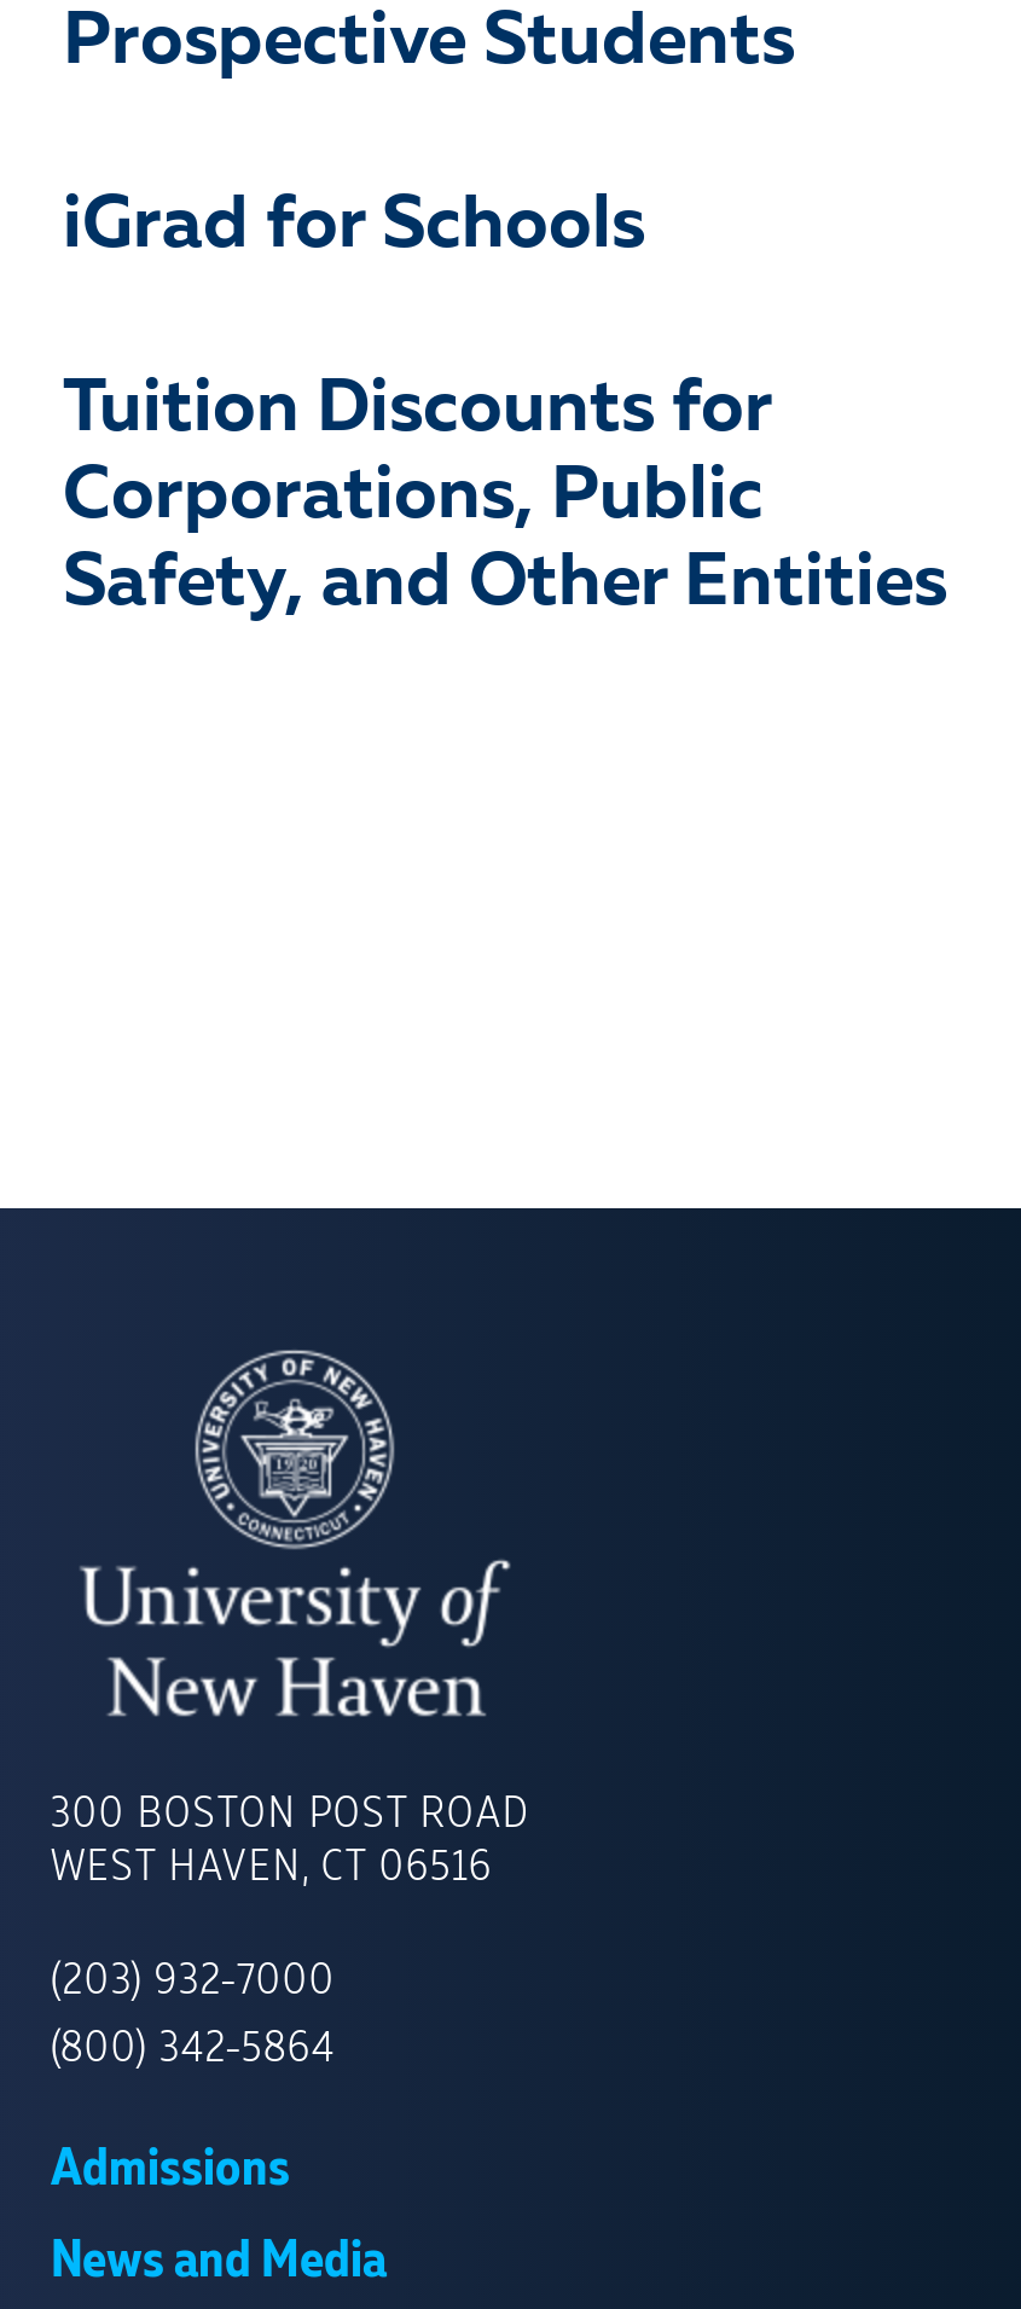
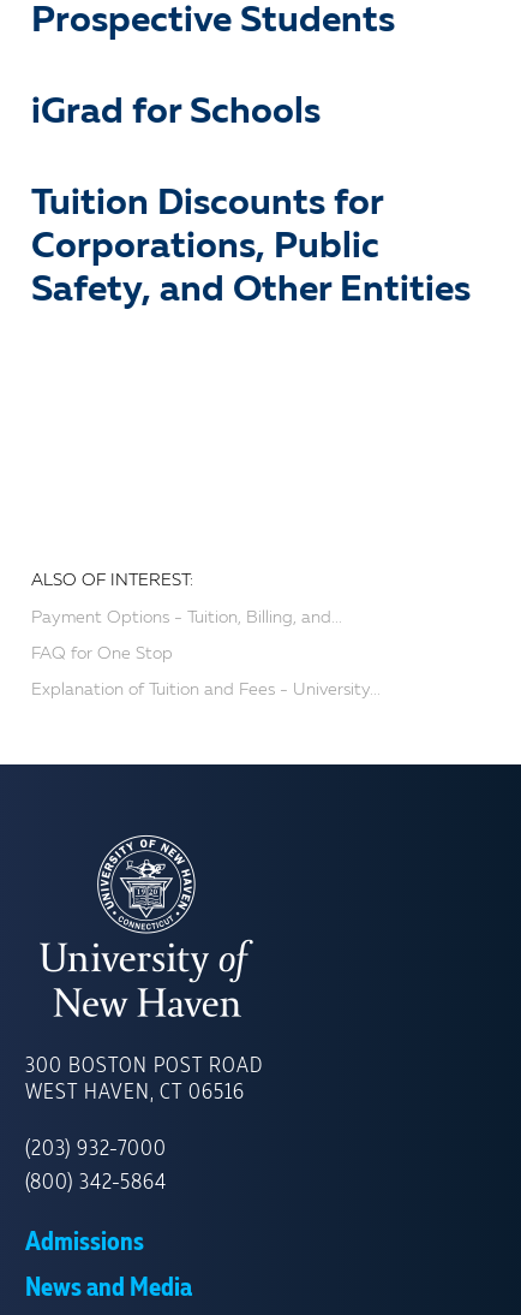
+ ALSO OF INTEREST:
+ Payment Options - Tuition, Billing, and...
+ FAQ for One Stop
+ Explanation of Tuition and Fees - University...
